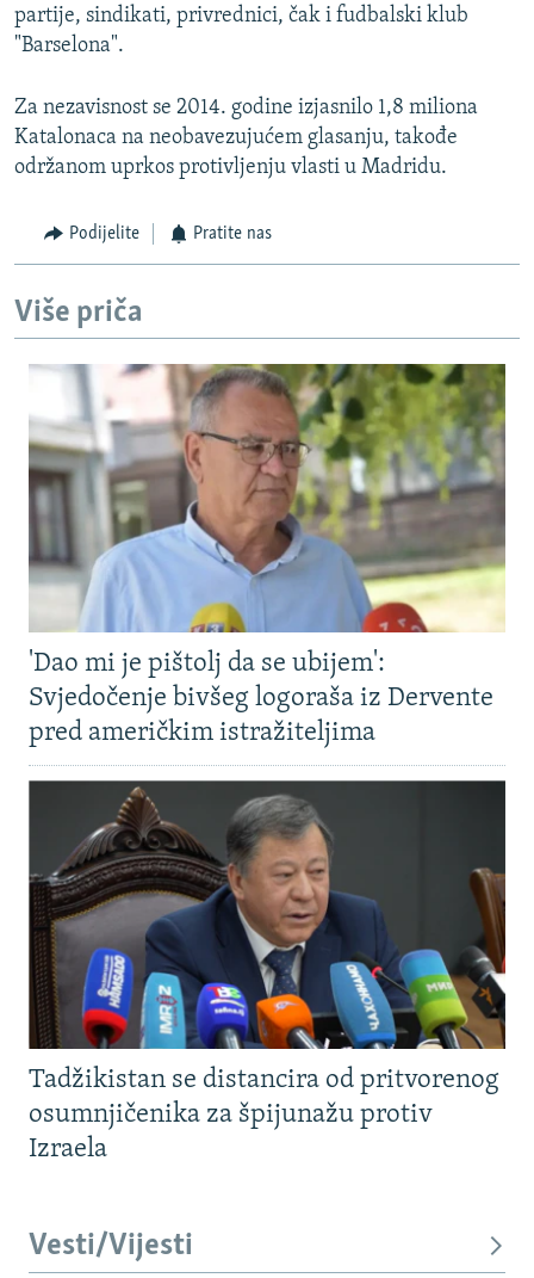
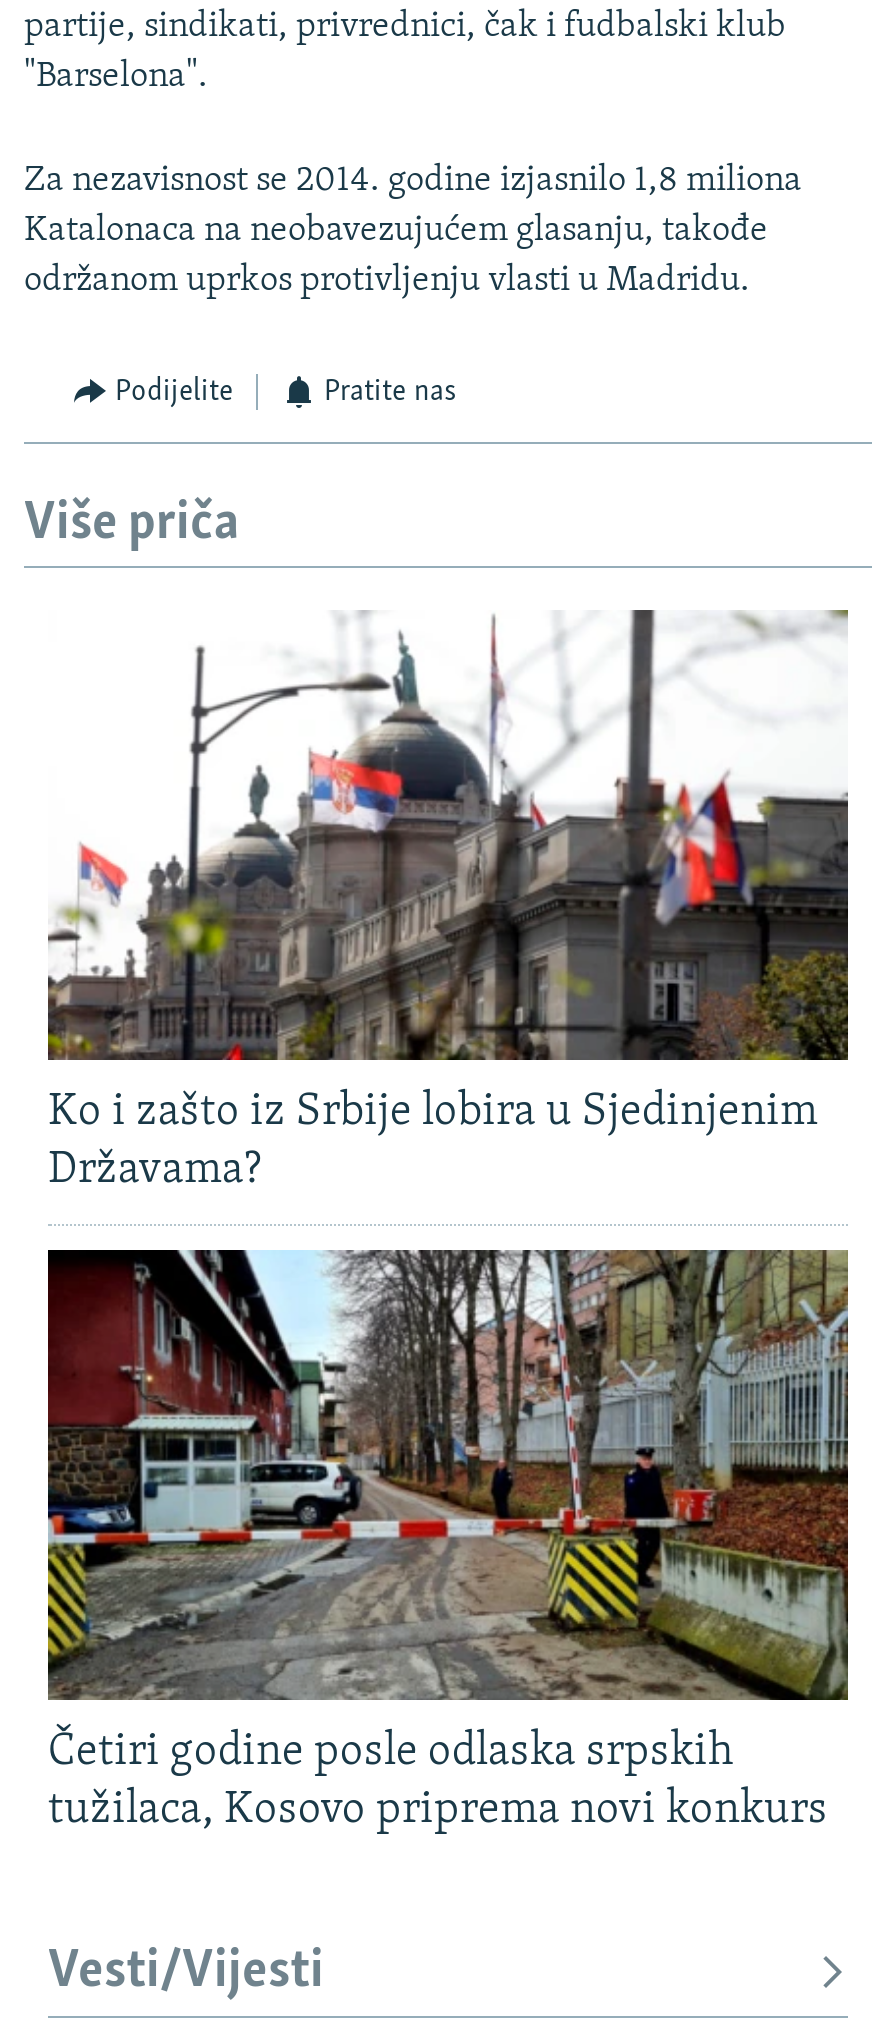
- [image]
- 'Dao mi je pištolj da se ubijem':
- Svjedočenje bivšeg logoraša iz Dervente
- pred američkim istražiteljima
+ [image]
+ Ko i zašto iz Srbije lobira u Sjedinjenim
+ Državama?

- [image]
- Tadžikistan se distancira od pritvorenog
- osumnjičenika za špijunažu protiv
- Izraela
+ [image]
+ Četiri godine posle odlaska srpskih
+ tužilaca, Kosovo priprema novi konkurs
